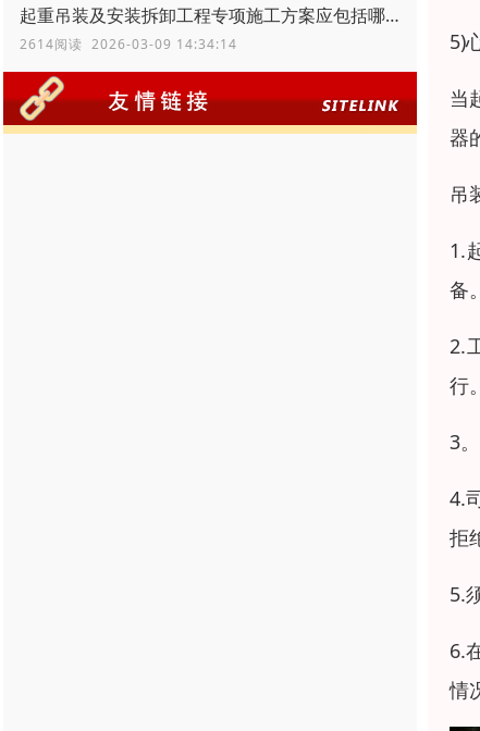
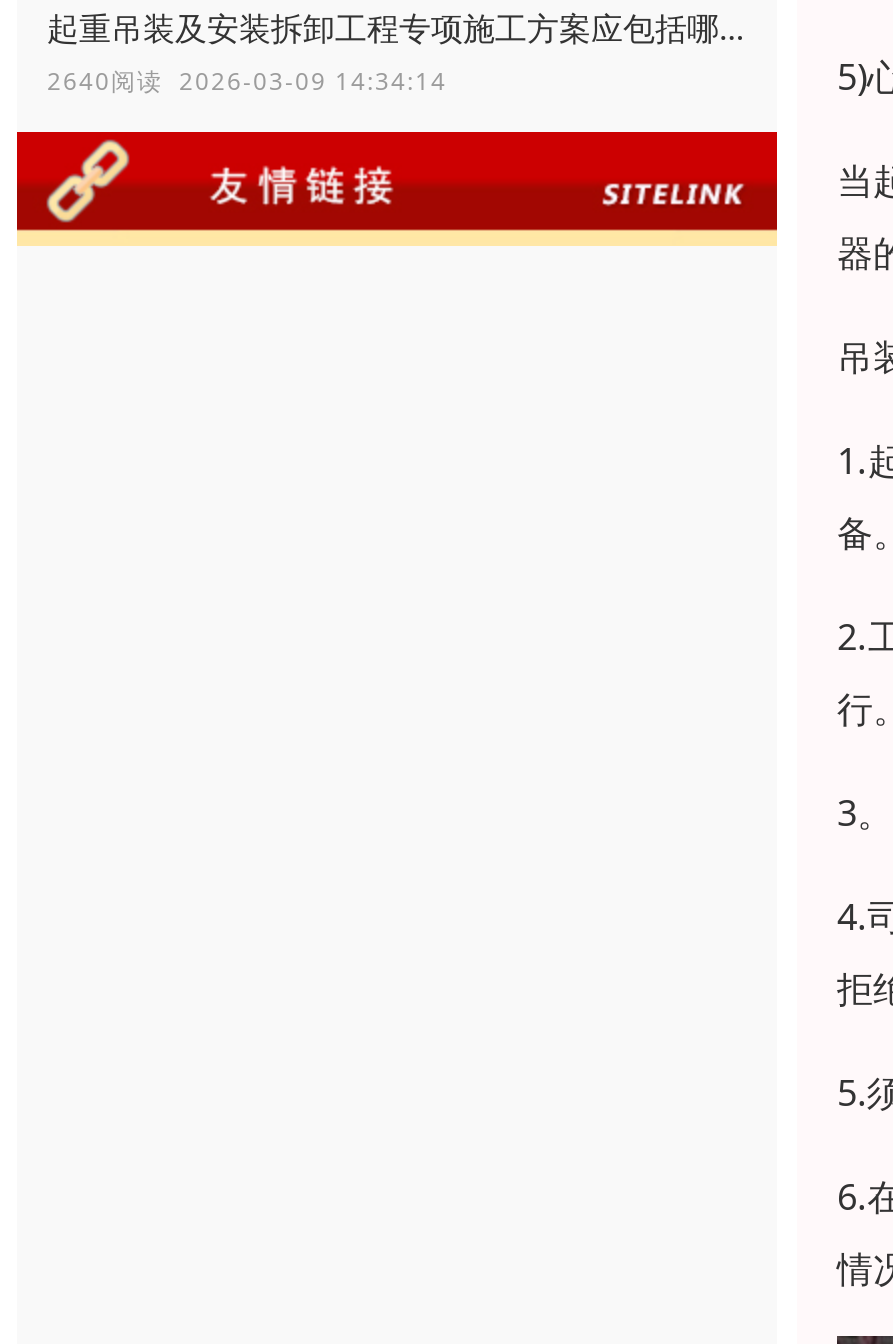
- 2614阅读 2026-03-09 14:34:14
+ 2640阅读 2026-03-09 14:34:14
